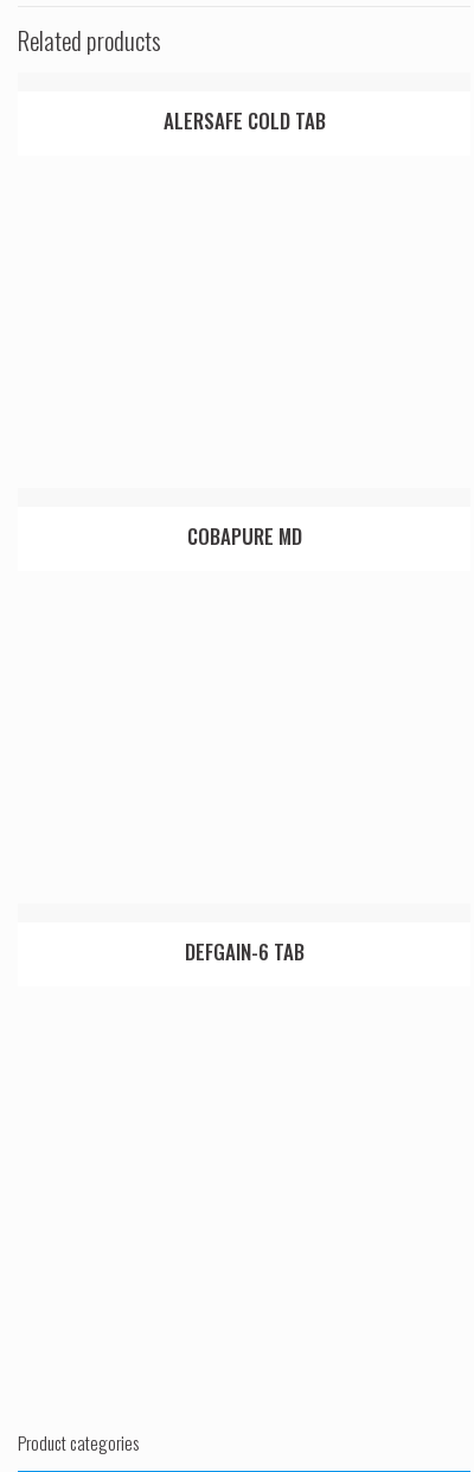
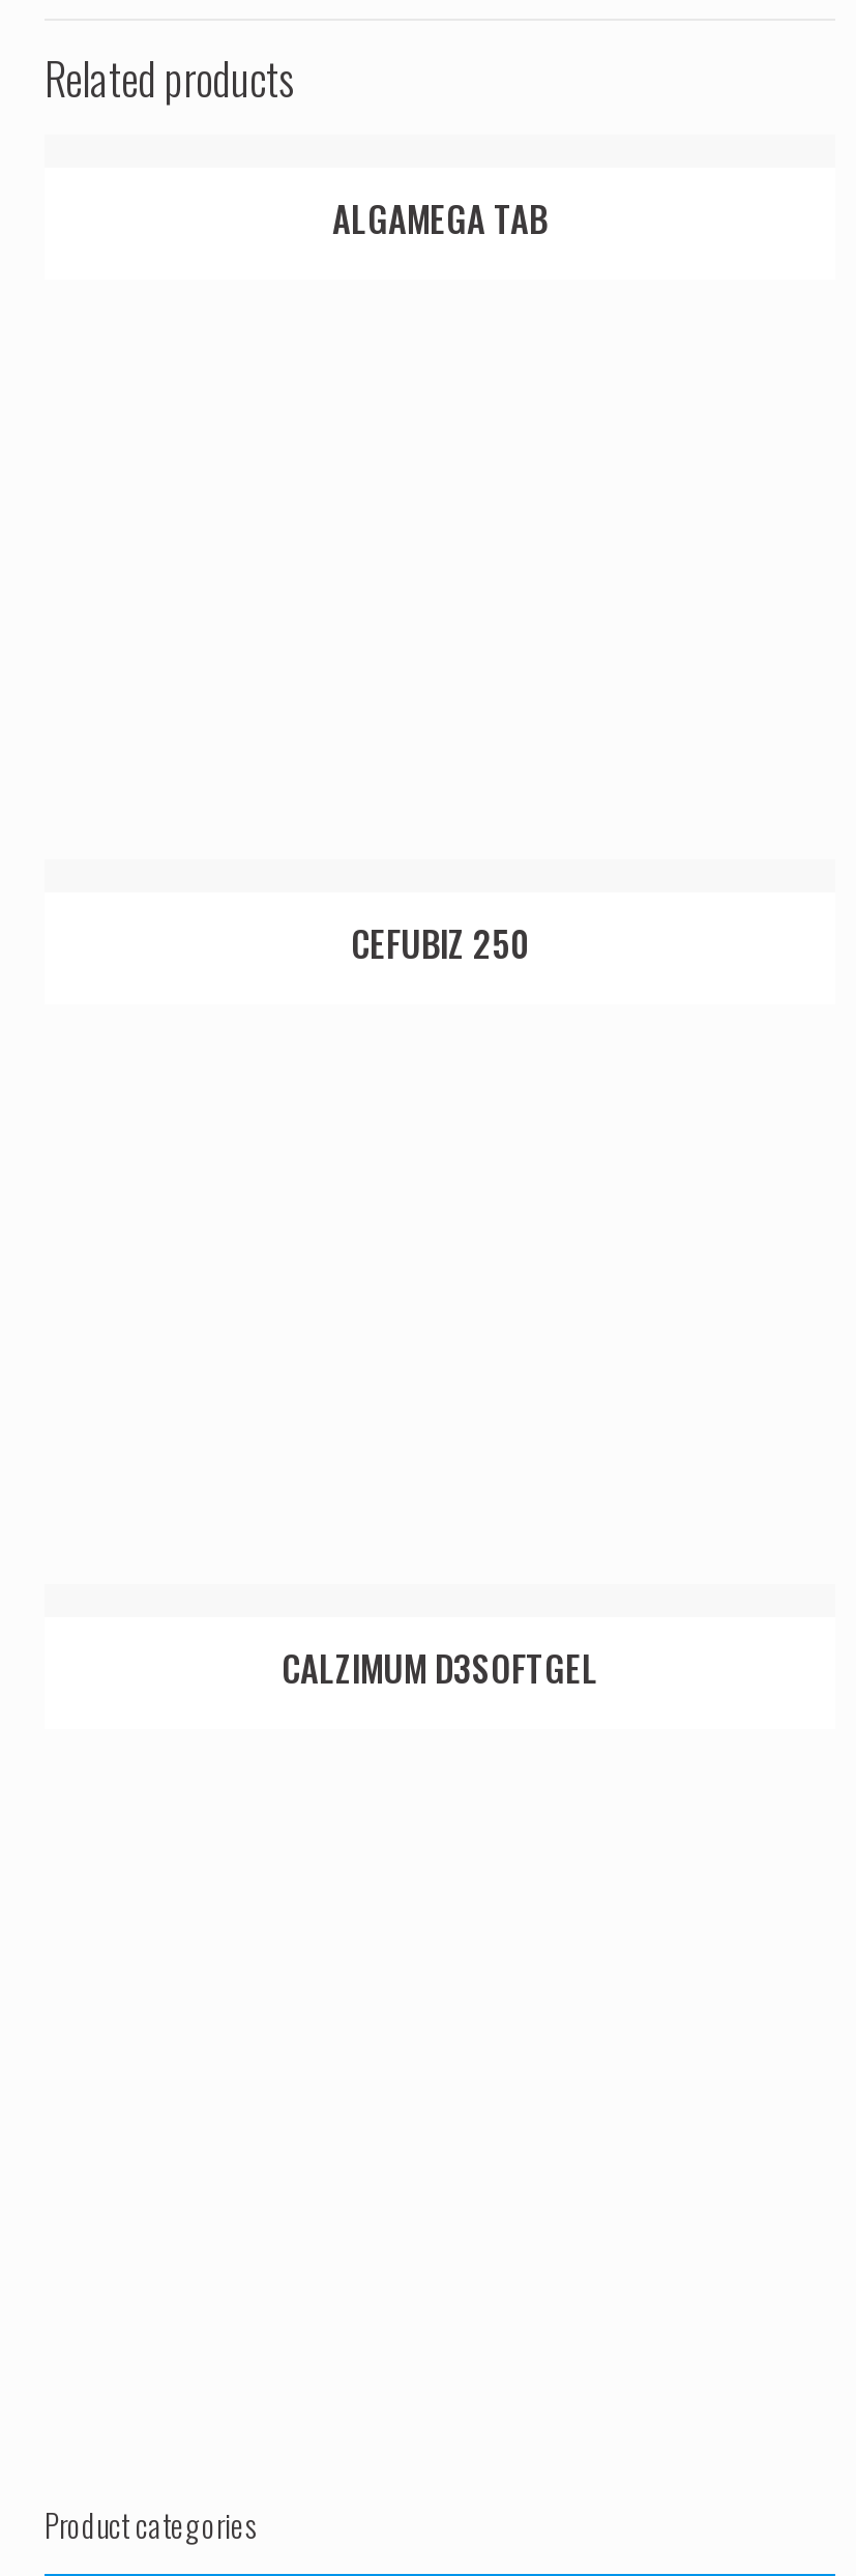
- ALERSAFE COLD TAB
+ ALGAMEGA TAB

- COBAPURE MD
+ CEFUBIZ 250

- DEFGAIN-6 TAB
+ CALZIMUM D3SOFTGEL
